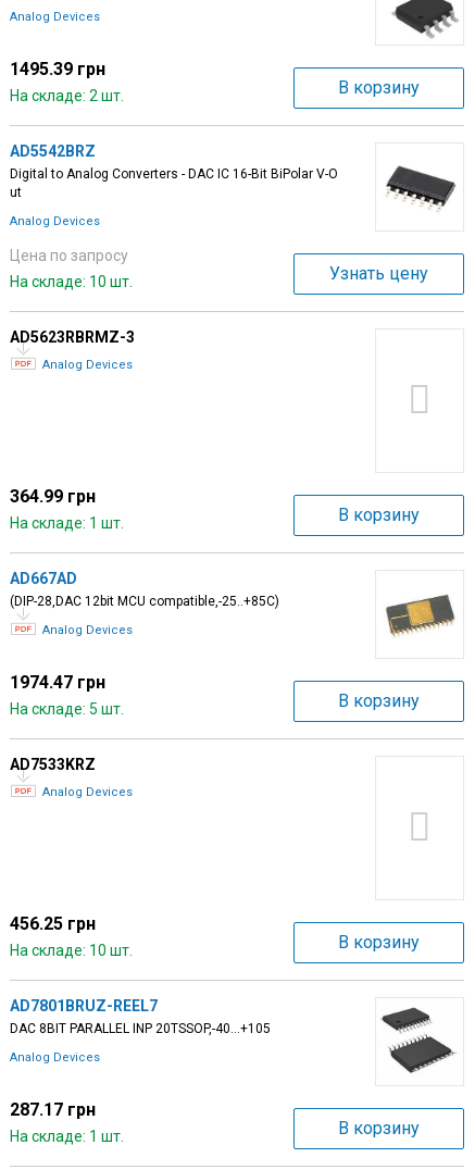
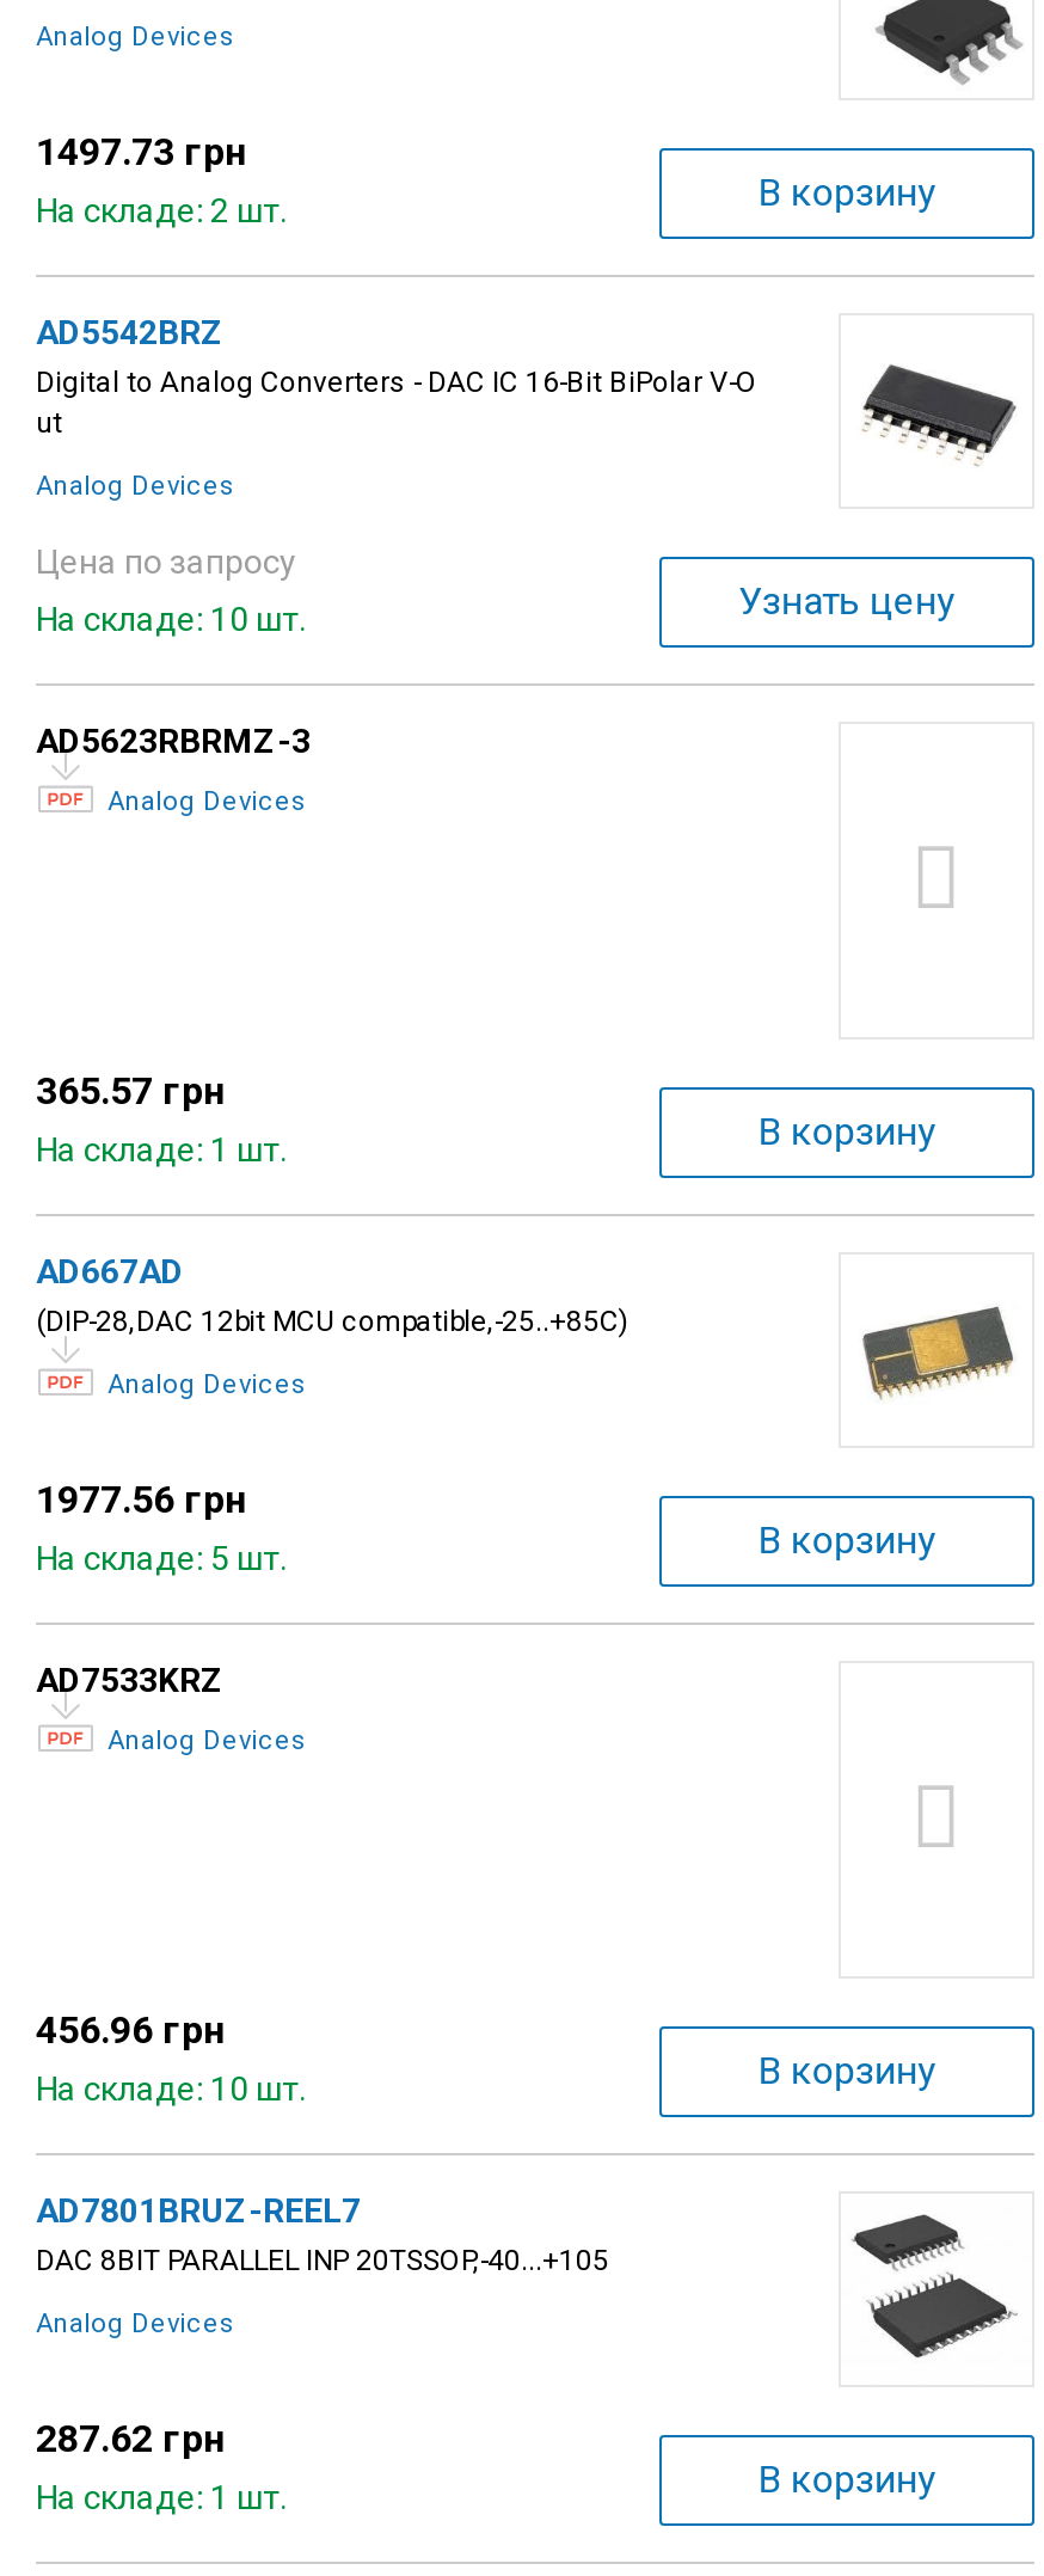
- 1495.39 грн
+ 1497.73 грн

- 364.99 грн
+ 365.57 грн

- 1974.47 грн
+ 1977.56 грн

- 456.25 грн
+ 456.96 грн

- 287.17 грн
+ 287.62 грн
